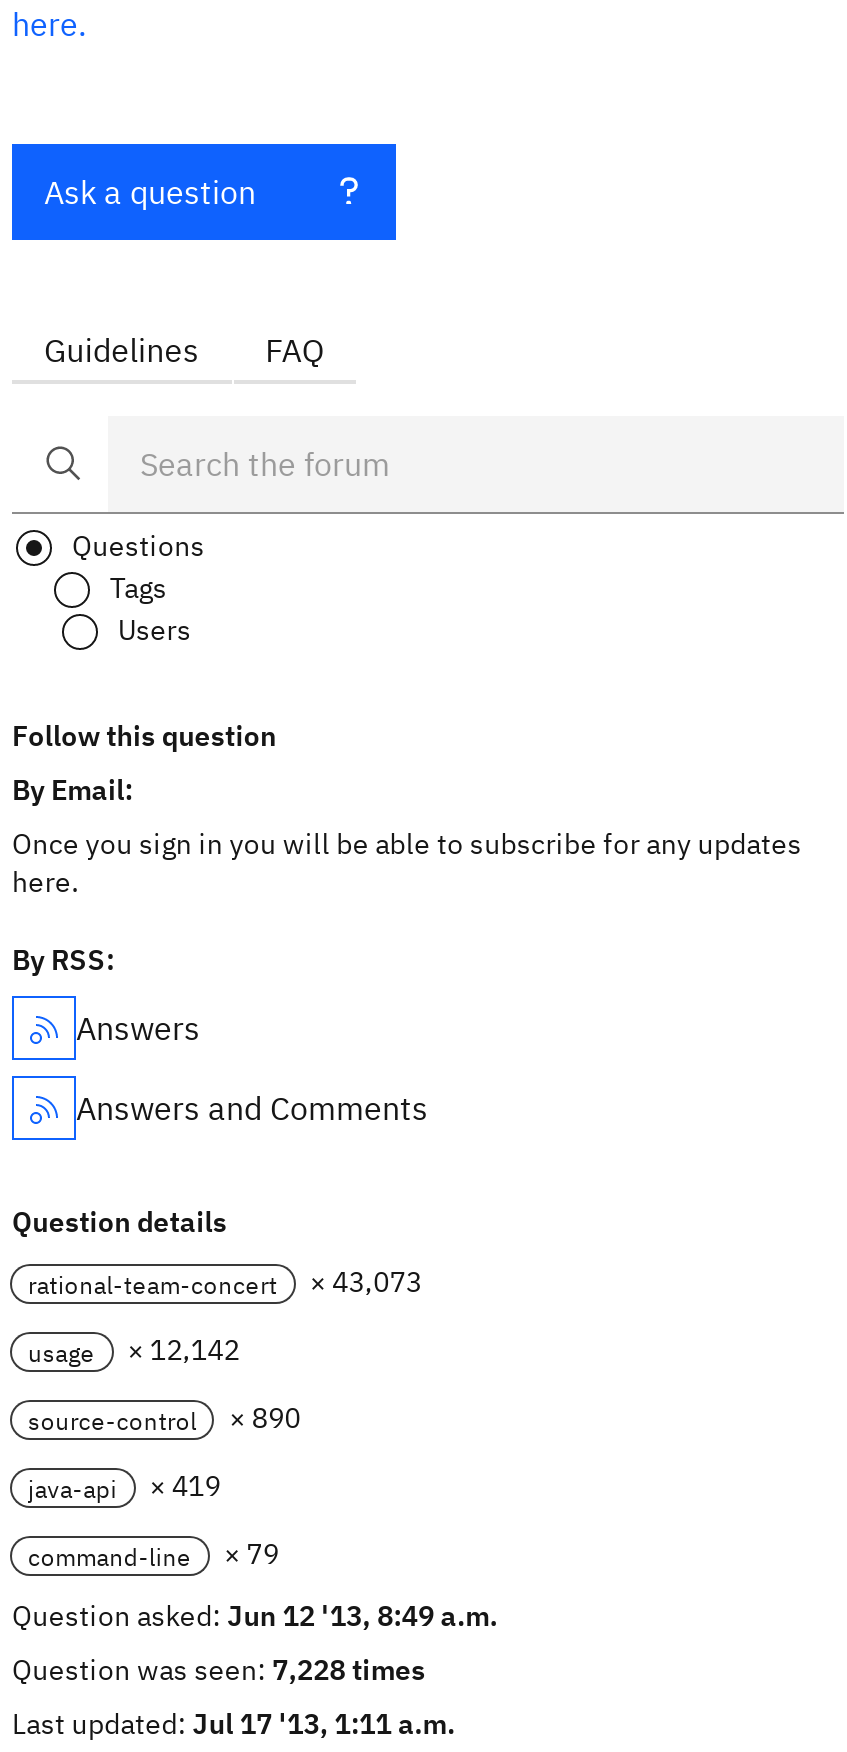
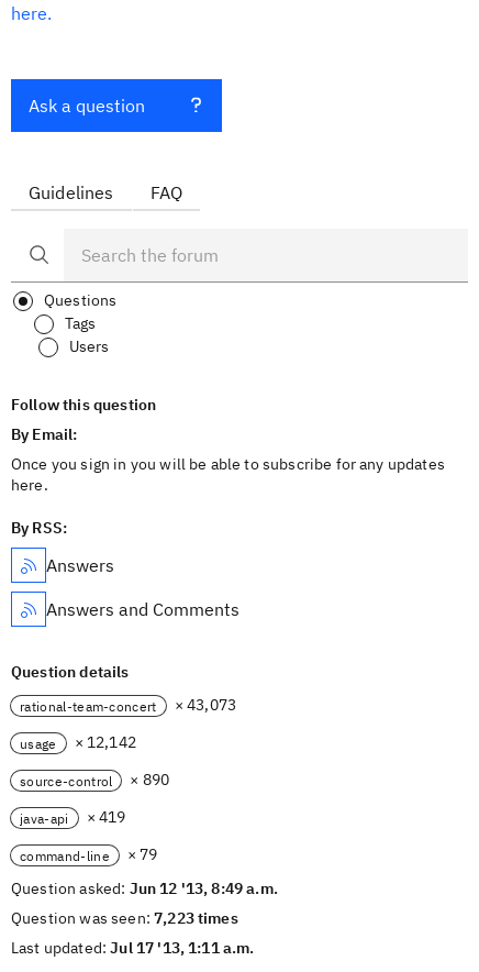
- Question was seen: 7,228 times
+ Question was seen: 7,223 times
